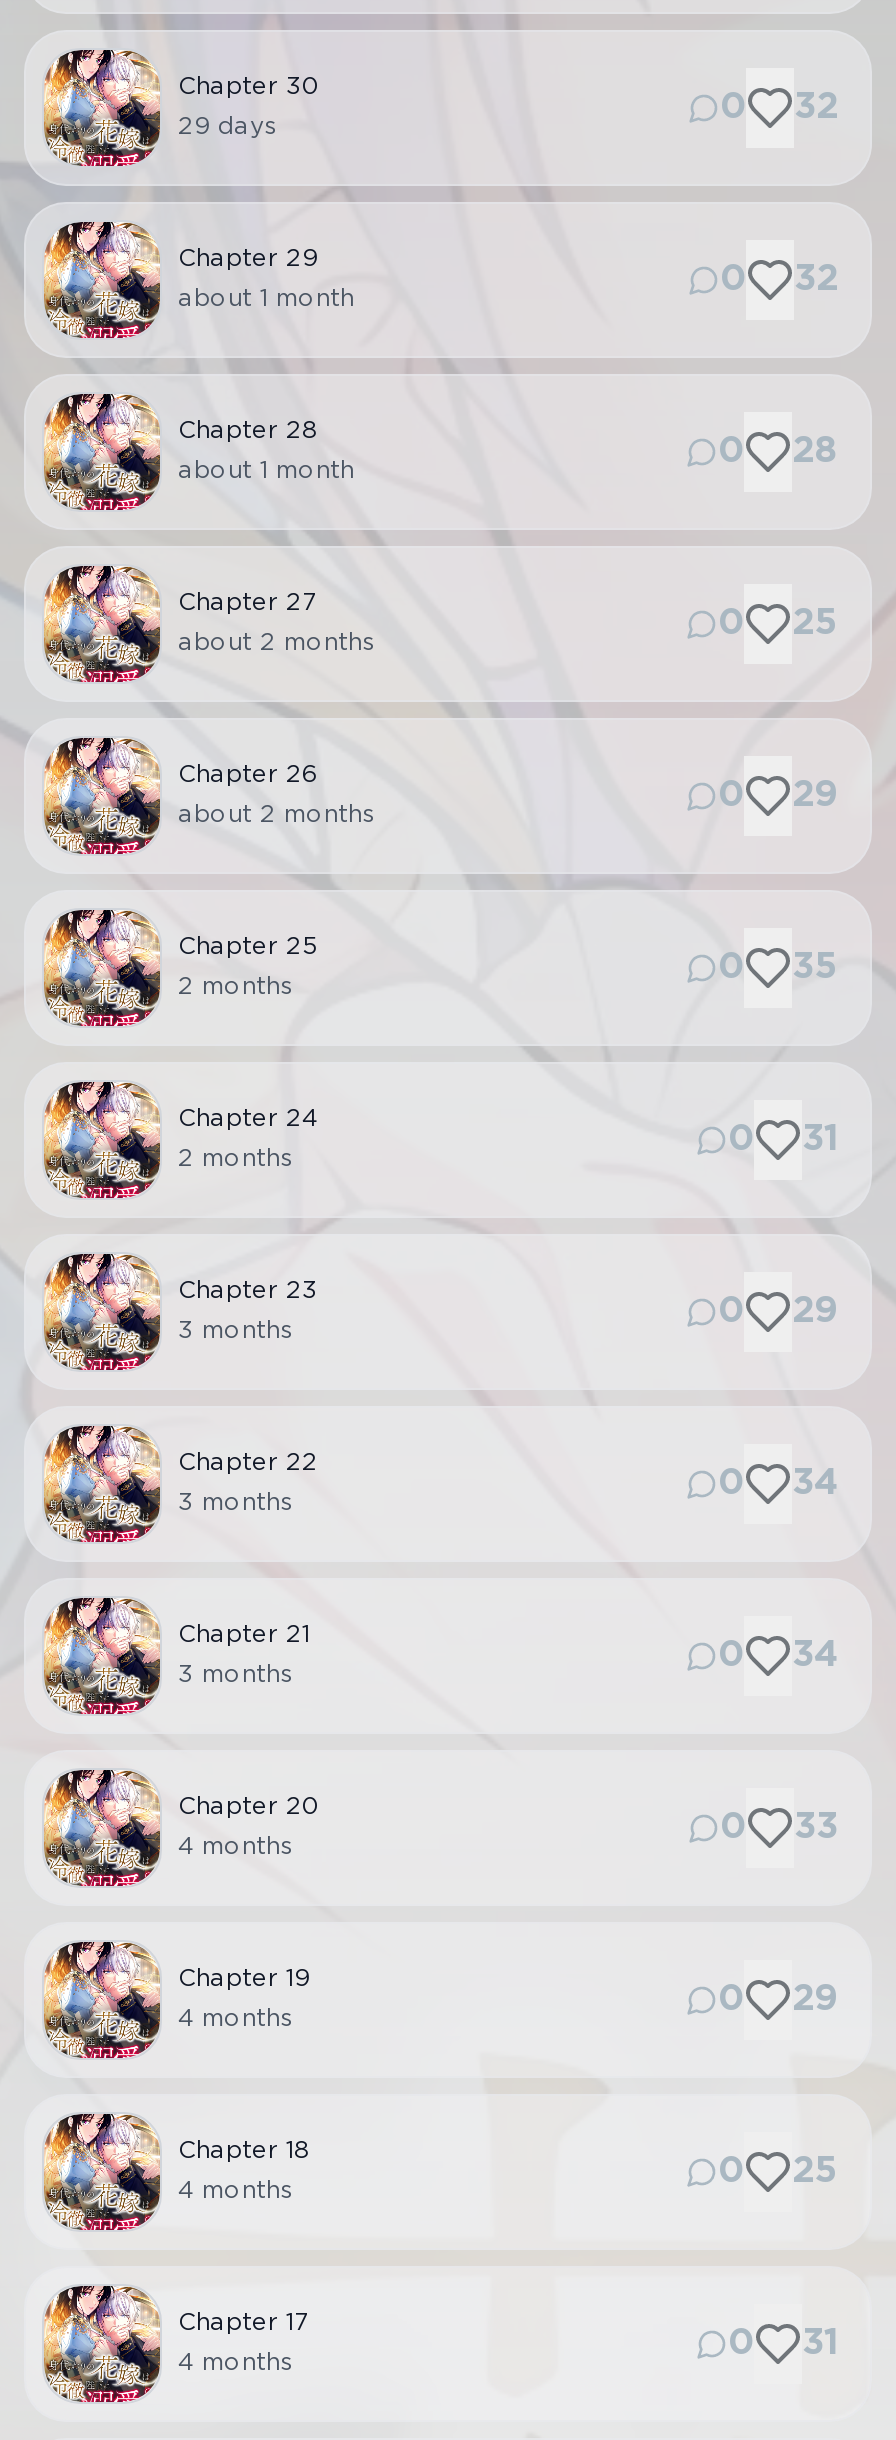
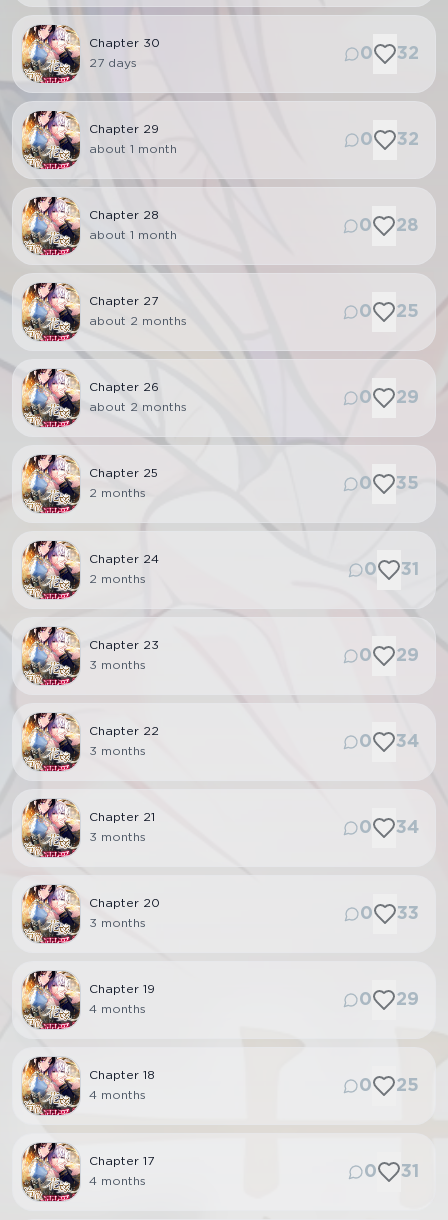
- 29 days
+ 27 days

- 4 months
+ 3 months
